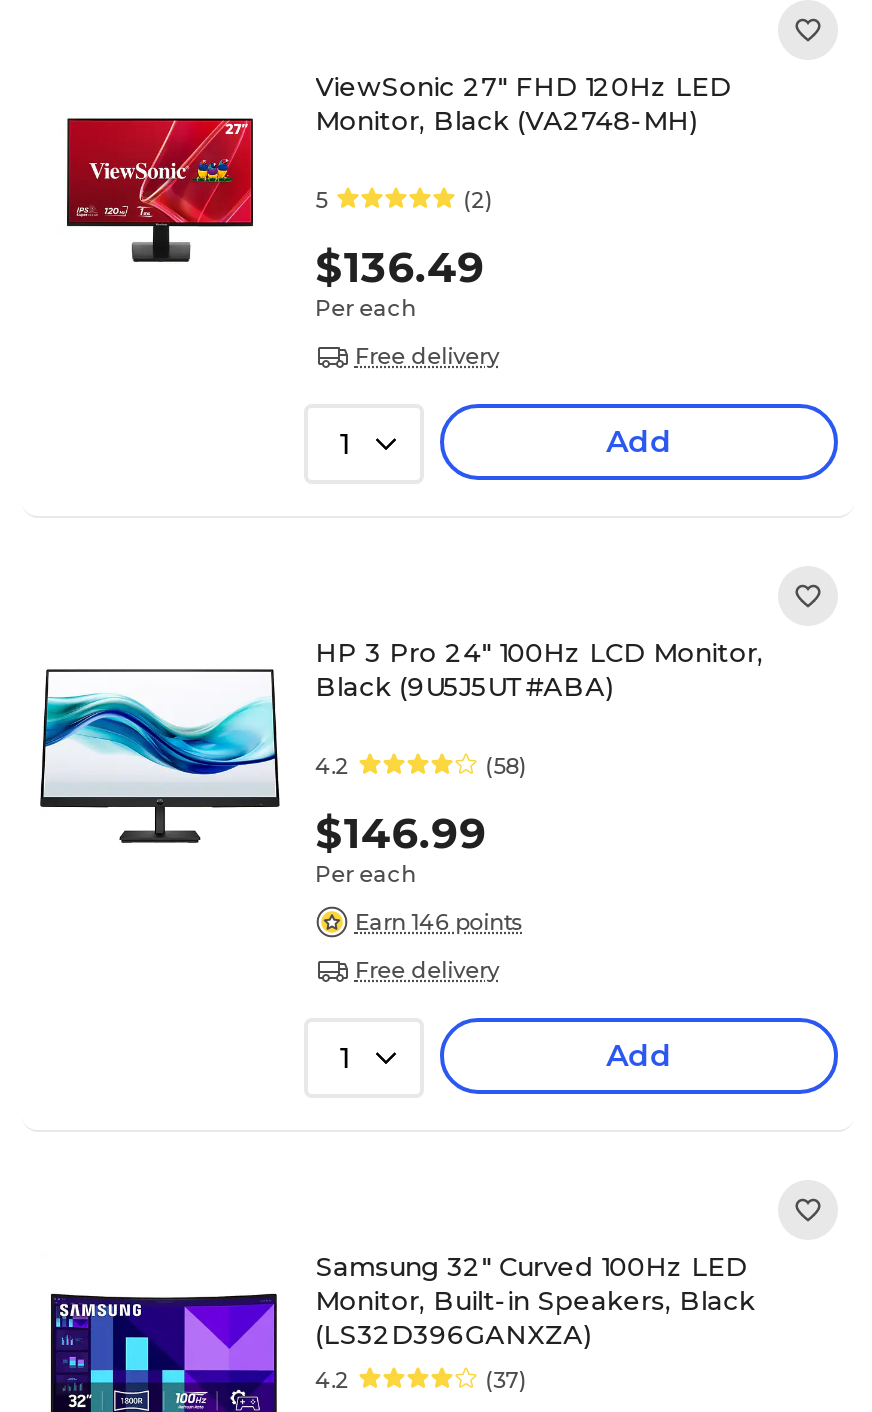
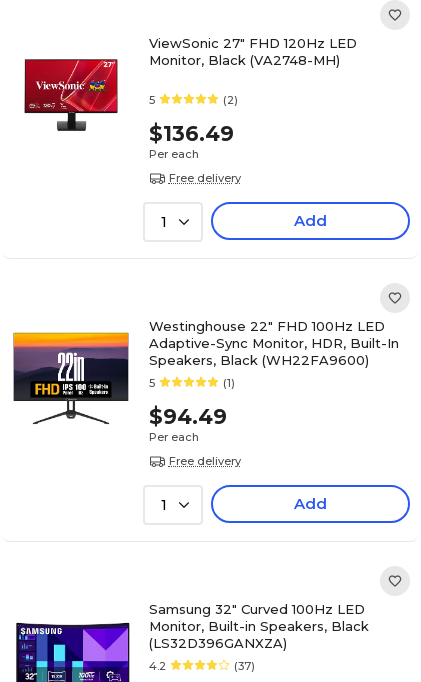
- [image]
- HP 3 Pro 24" 100Hz LCD Monitor,
- Black (9U5J5UT#ABA)
+ [image]
+ Westinghouse 22" FHD 100Hz LED
+ Adaptive-Sync Monitor, HDR, Built-In
+ Speakers, Black (WH22FA9600)

- 4.2
- (58)
+ 5
+ (1)

- $146.99
+ $94.49

- Earn 146 points
